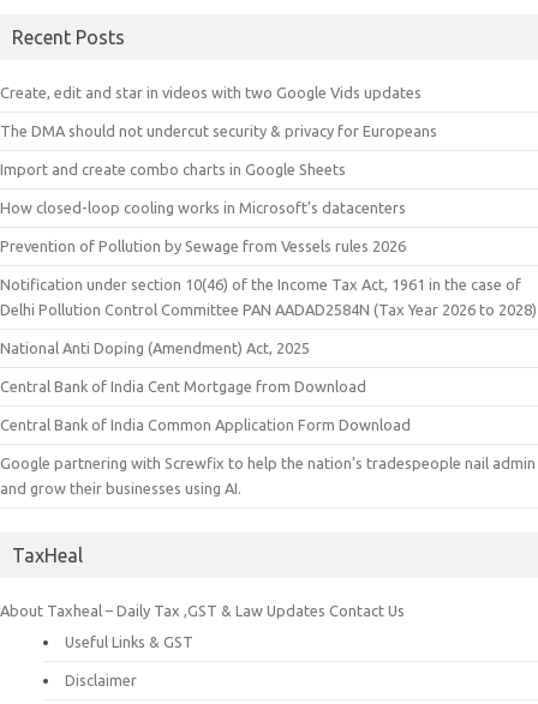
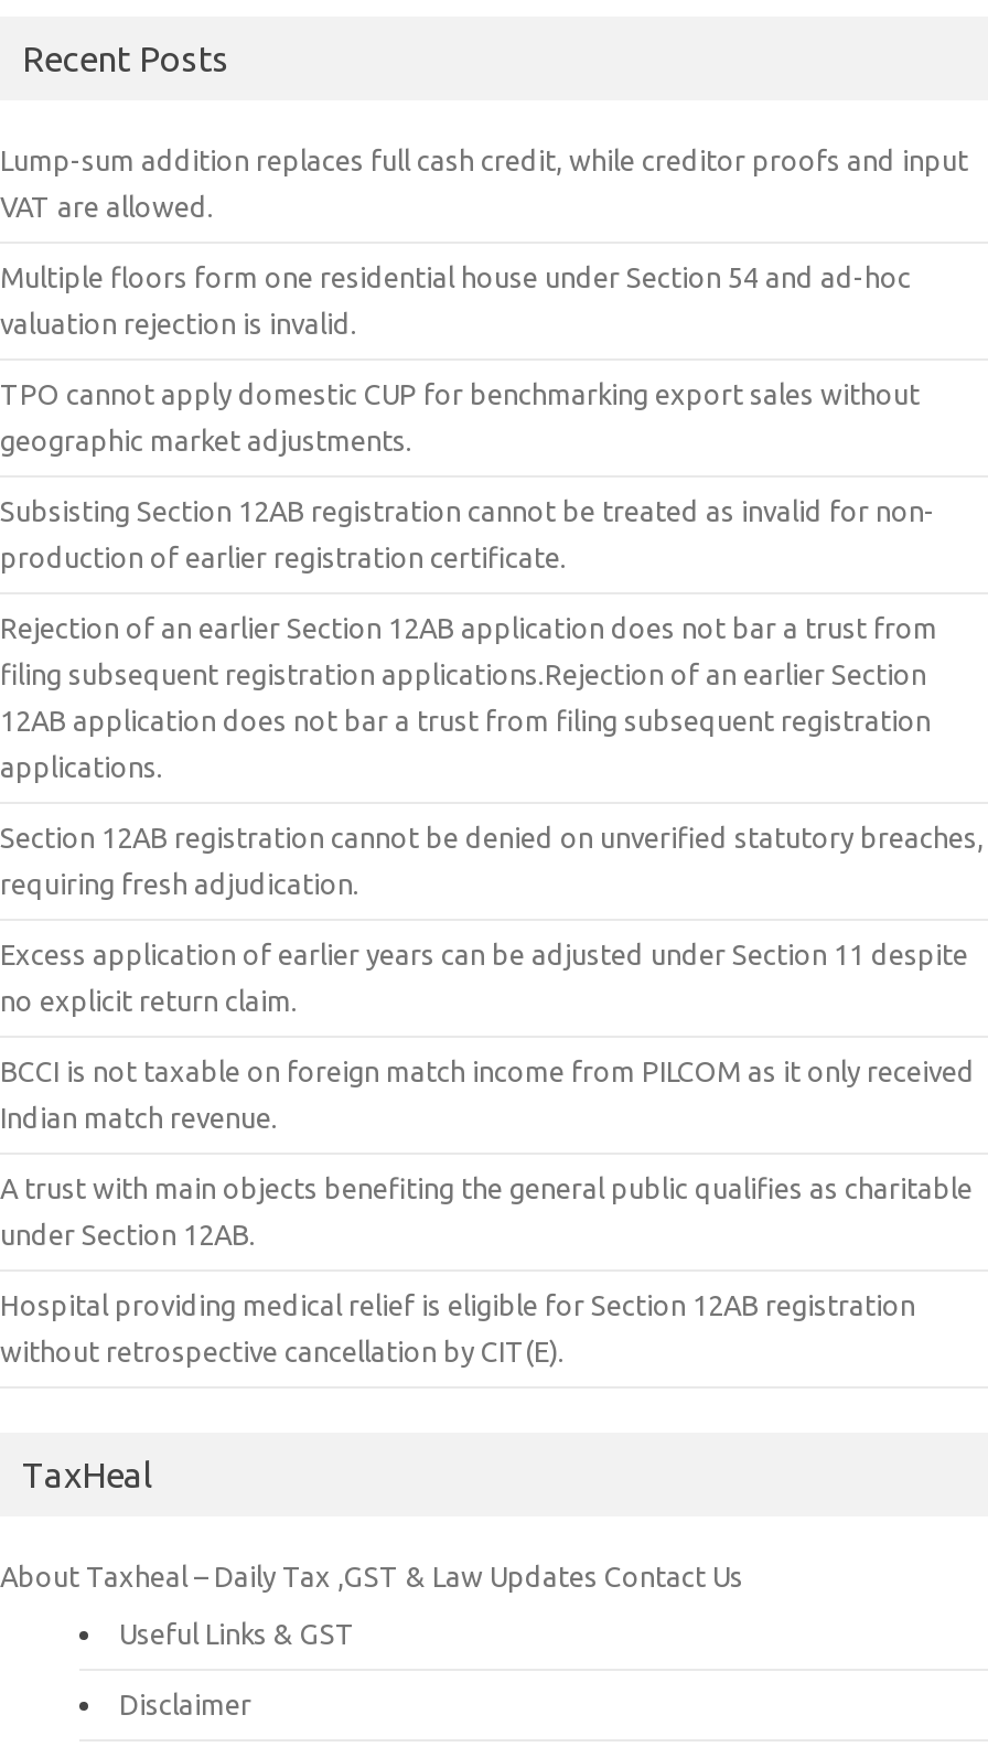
- Create, edit and star in videos with two Google Vids updates
- The DMA should not undercut security & privacy for Europeans
- Import and create combo charts in Google Sheets
- How closed-loop cooling works in Microsoft’s datacenters
- Prevention of Pollution by Sewage from Vessels rules 2026
- Notification under section 10(46) of the Income Tax Act, 1961 in the case of
- Delhi Pollution Control Committee PAN AADAD2584N (Tax Year 2026 to 2028)
- National Anti Doping (Amendment) Act, 2025
- Central Bank of India Cent Mortgage from Download
- Central Bank of India Common Application Form Download
- Google partnering with Screwfix to help the nation’s tradespeople nail admin
- and grow their businesses using AI.
+ Lump-sum addition replaces full cash credit, while creditor proofs and input
+ VAT are allowed.
+ Multiple floors form one residential house under Section 54 and ad-hoc
+ valuation rejection is invalid.
+ TPO cannot apply domestic CUP for benchmarking export sales without
+ geographic market adjustments.
+ Subsisting Section 12AB registration cannot be treated as invalid for non-
+ production of earlier registration certificate.
+ Rejection of an earlier Section 12AB application does not bar a trust from
+ filing subsequent registration applications.Rejection of an earlier Section
+ 12AB application does not bar a trust from filing subsequent registration
+ applications.
+ Section 12AB registration cannot be denied on unverified statutory breaches,
+ requiring fresh adjudication.
+ Excess application of earlier years can be adjusted under Section 11 despite
+ no explicit return claim.
+ BCCI is not taxable on foreign match income from PILCOM as it only received
+ Indian match revenue.
+ A trust with main objects benefiting the general public qualifies as charitable
+ under Section 12AB.
+ Hospital providing medical relief is eligible for Section 12AB registration
+ without retrospective cancellation by CIT(E).
